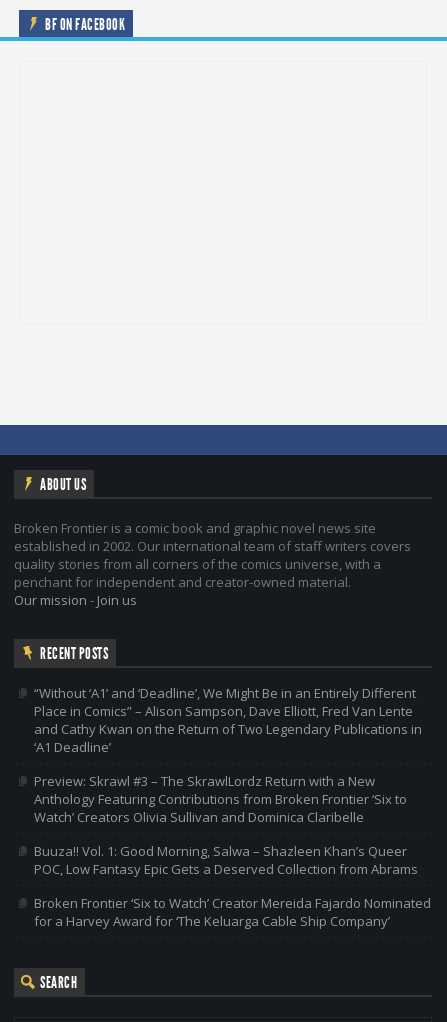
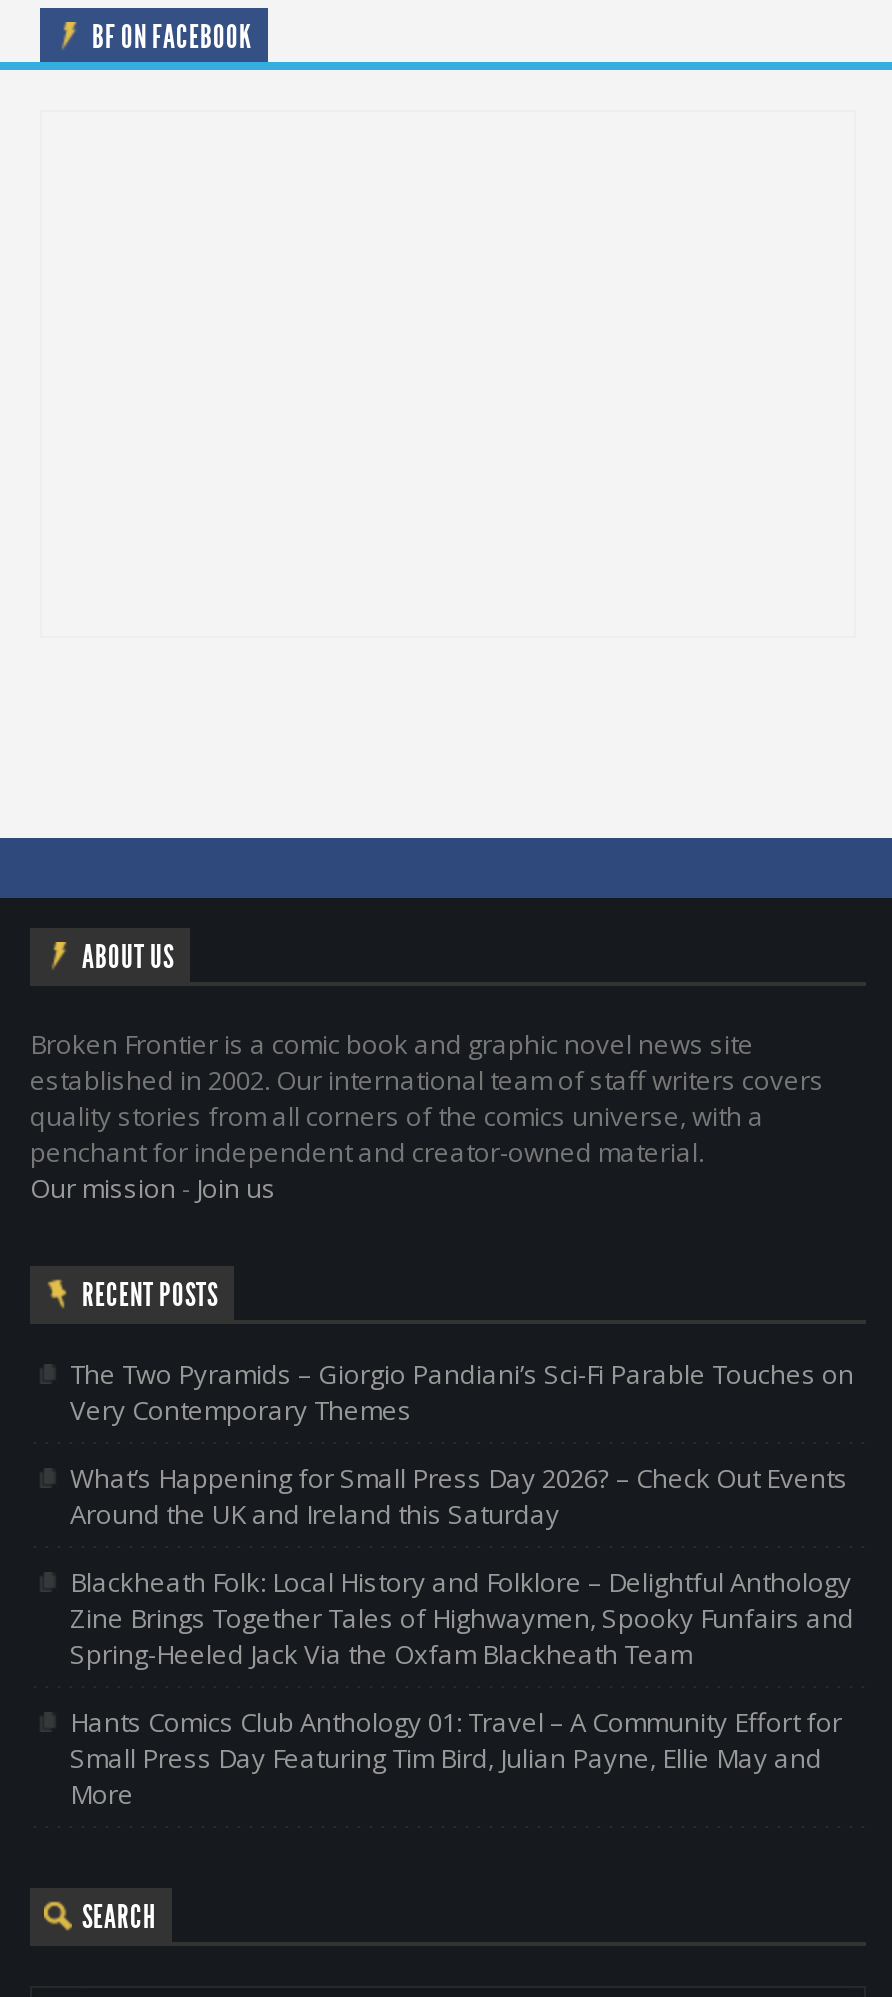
- “Without ‘A1’ and ‘Deadline’, We Might Be in an Entirely Different
- Place in Comics” – Alison Sampson, Dave Elliott, Fred Van Lente
- and Cathy Kwan on the Return of Two Legendary Publications in
- ‘A1 Deadline’
+ The Two Pyramids – Giorgio Pandiani’s Sci-Fi Parable Touches on
+ Very Contemporary Themes

- Preview: Skrawl #3 – The SkrawlLordz Return with a New
- Anthology Featuring Contributions from Broken Frontier ‘Six to
- Watch’ Creators Olivia Sullivan and Dominica Claribelle
+ What’s Happening for Small Press Day 2026? – Check Out Events
+ Around the UK and Ireland this Saturday

- Buuza!! Vol. 1: Good Morning, Salwa – Shazleen Khan’s Queer
- POC, Low Fantasy Epic Gets a Deserved Collection from Abrams
+ Blackheath Folk: Local History and Folklore – Delightful Anthology
+ Zine Brings Together Tales of Highwaymen, Spooky Funfairs and
+ Spring-Heeled Jack Via the Oxfam Blackheath Team

- Broken Frontier ‘Six to Watch’ Creator Mereida Fajardo Nominated
- for a Harvey Award for ‘The Keluarga Cable Ship Company’
+ Hants Comics Club Anthology 01: Travel – A Community Effort for
+ Small Press Day Featuring Tim Bird, Julian Payne, Ellie May and
+ More
